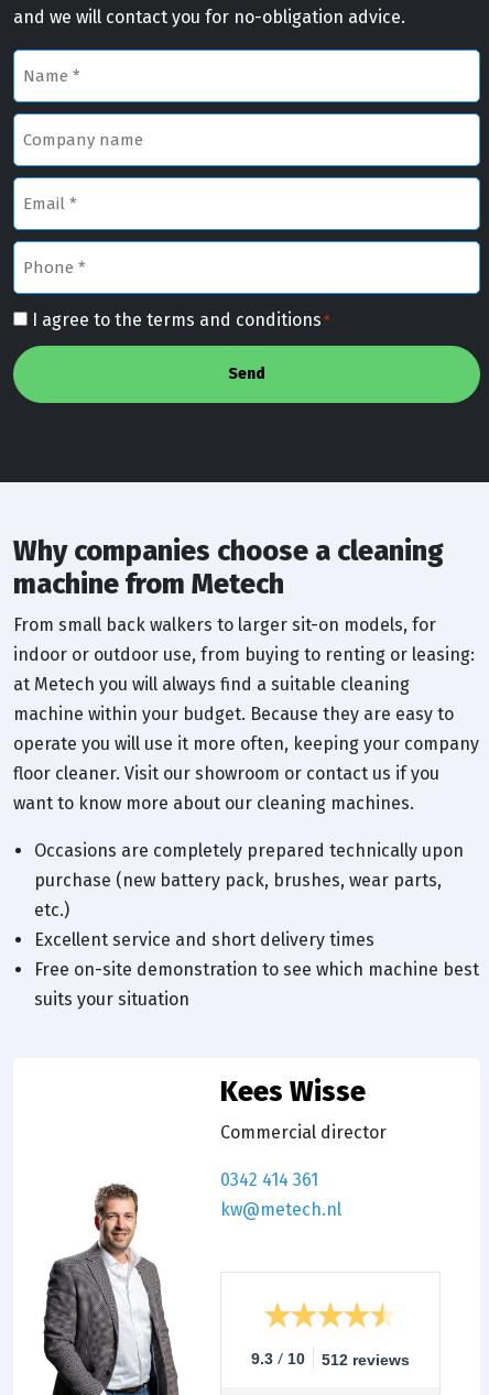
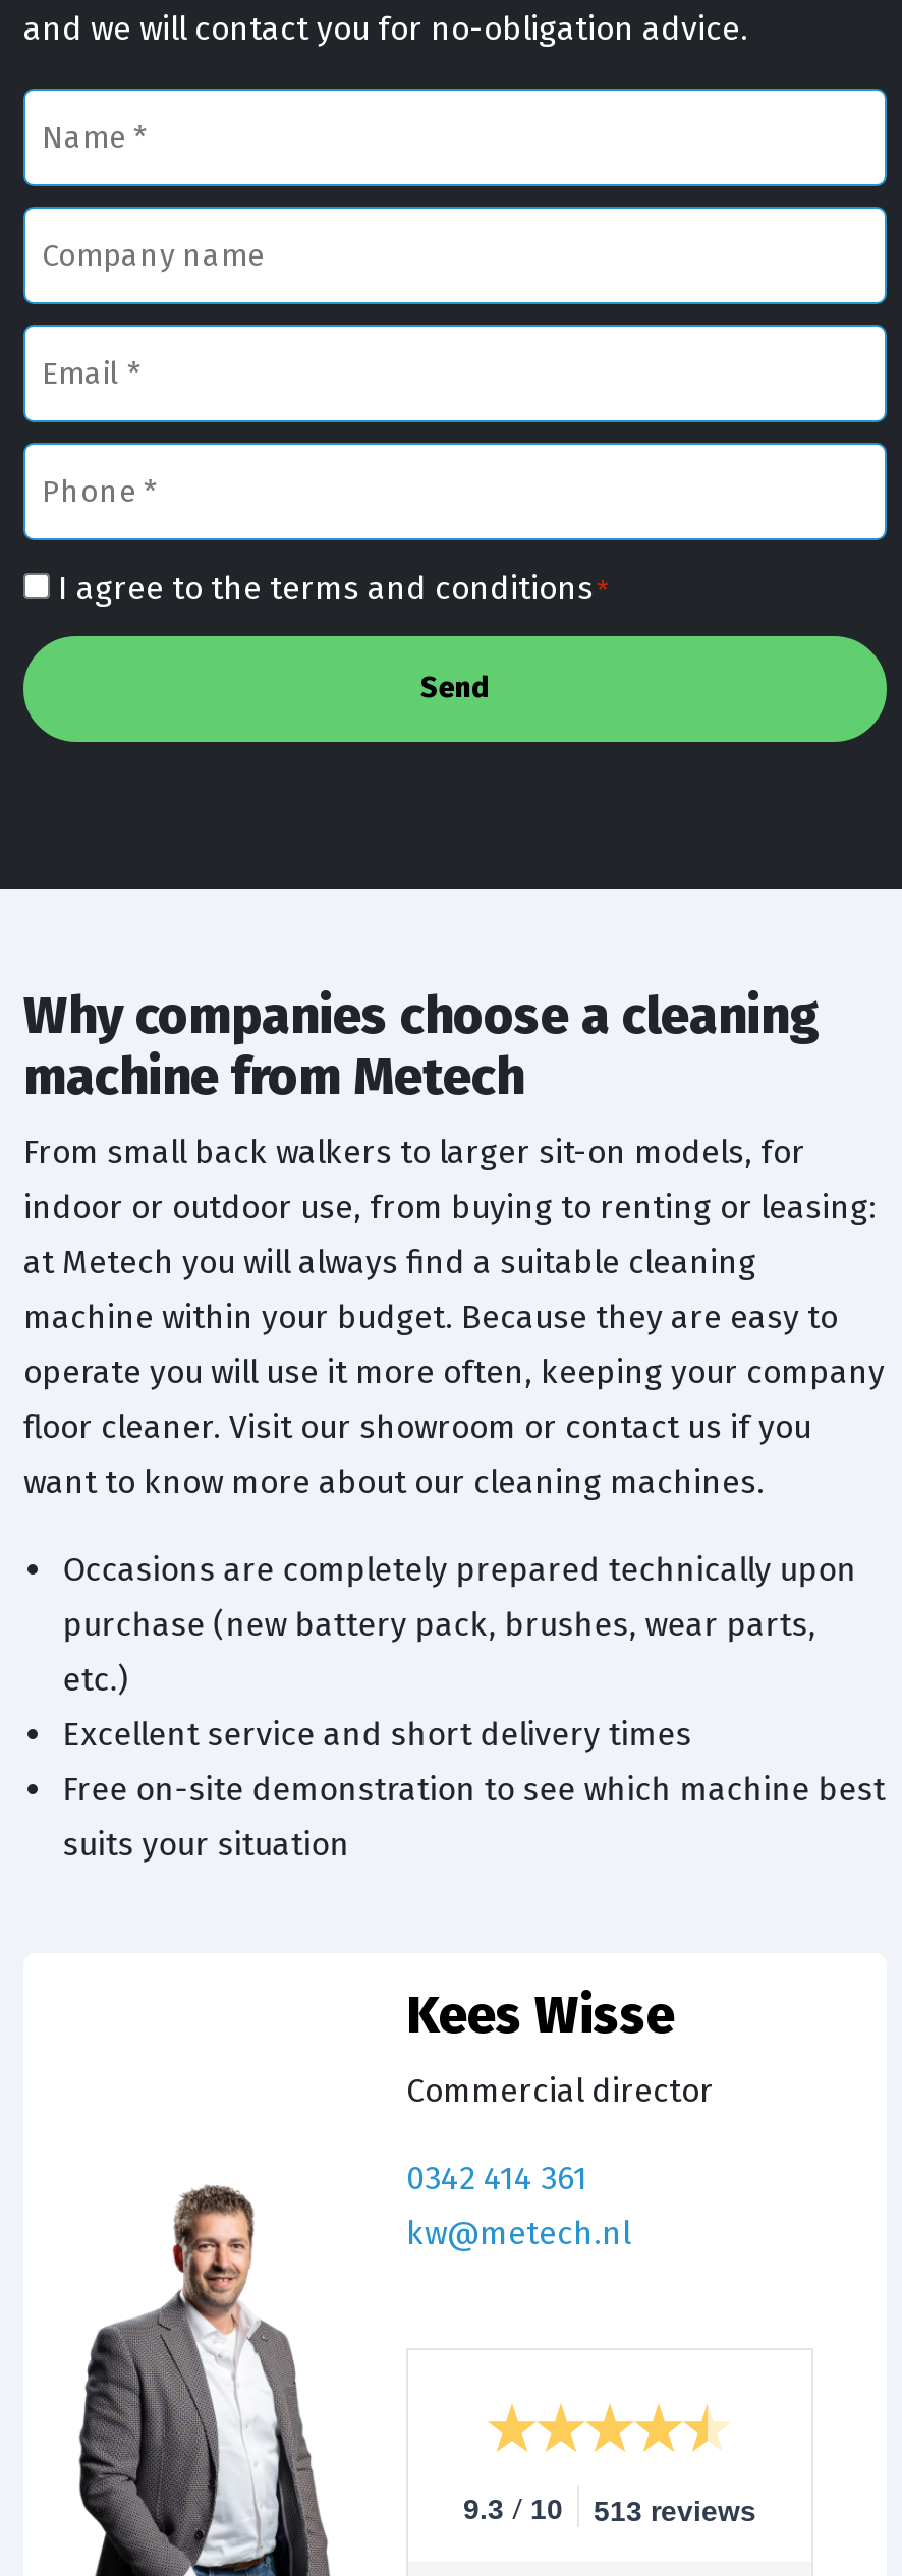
- 9.3 / 10 512 reviews
+ 9.3 / 10 513 reviews
